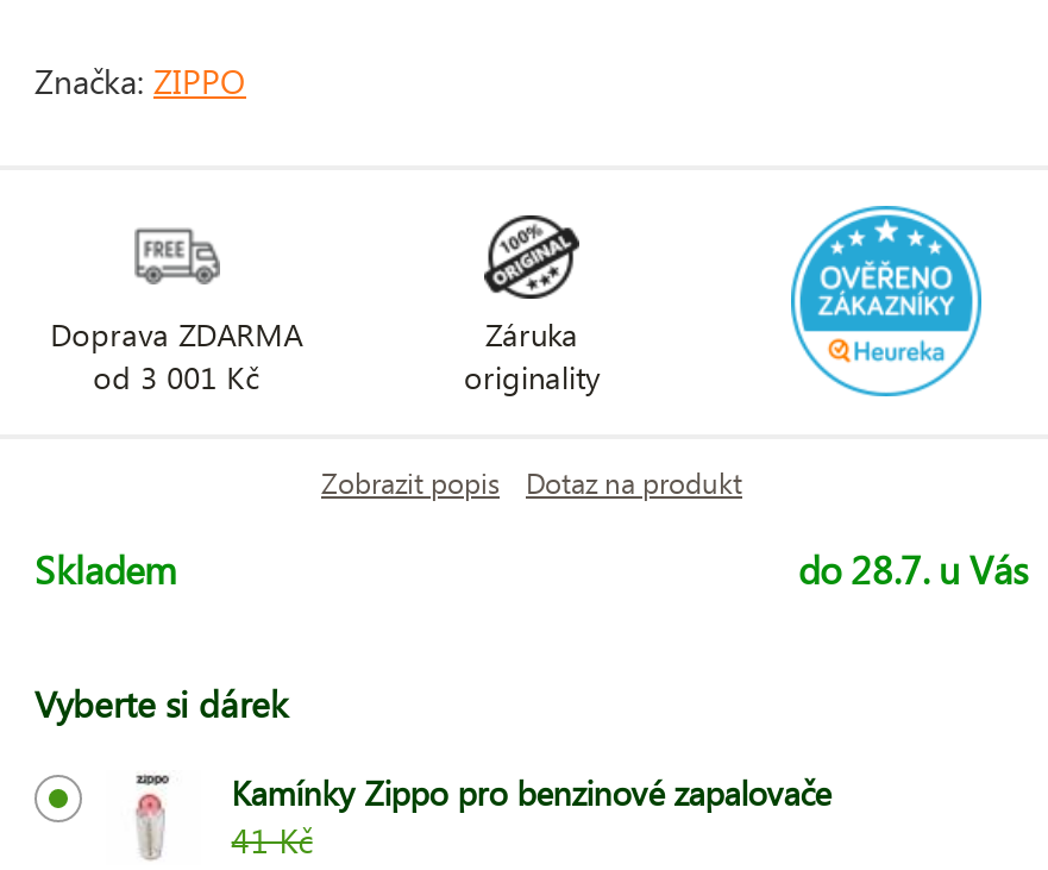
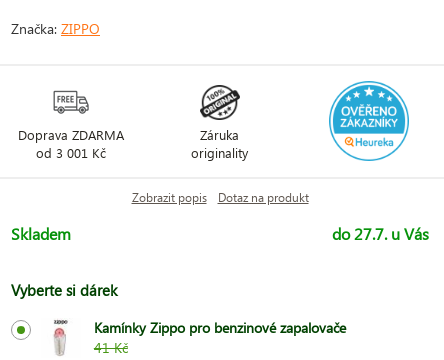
- do 28.7. u Vás
+ do 27.7. u Vás
